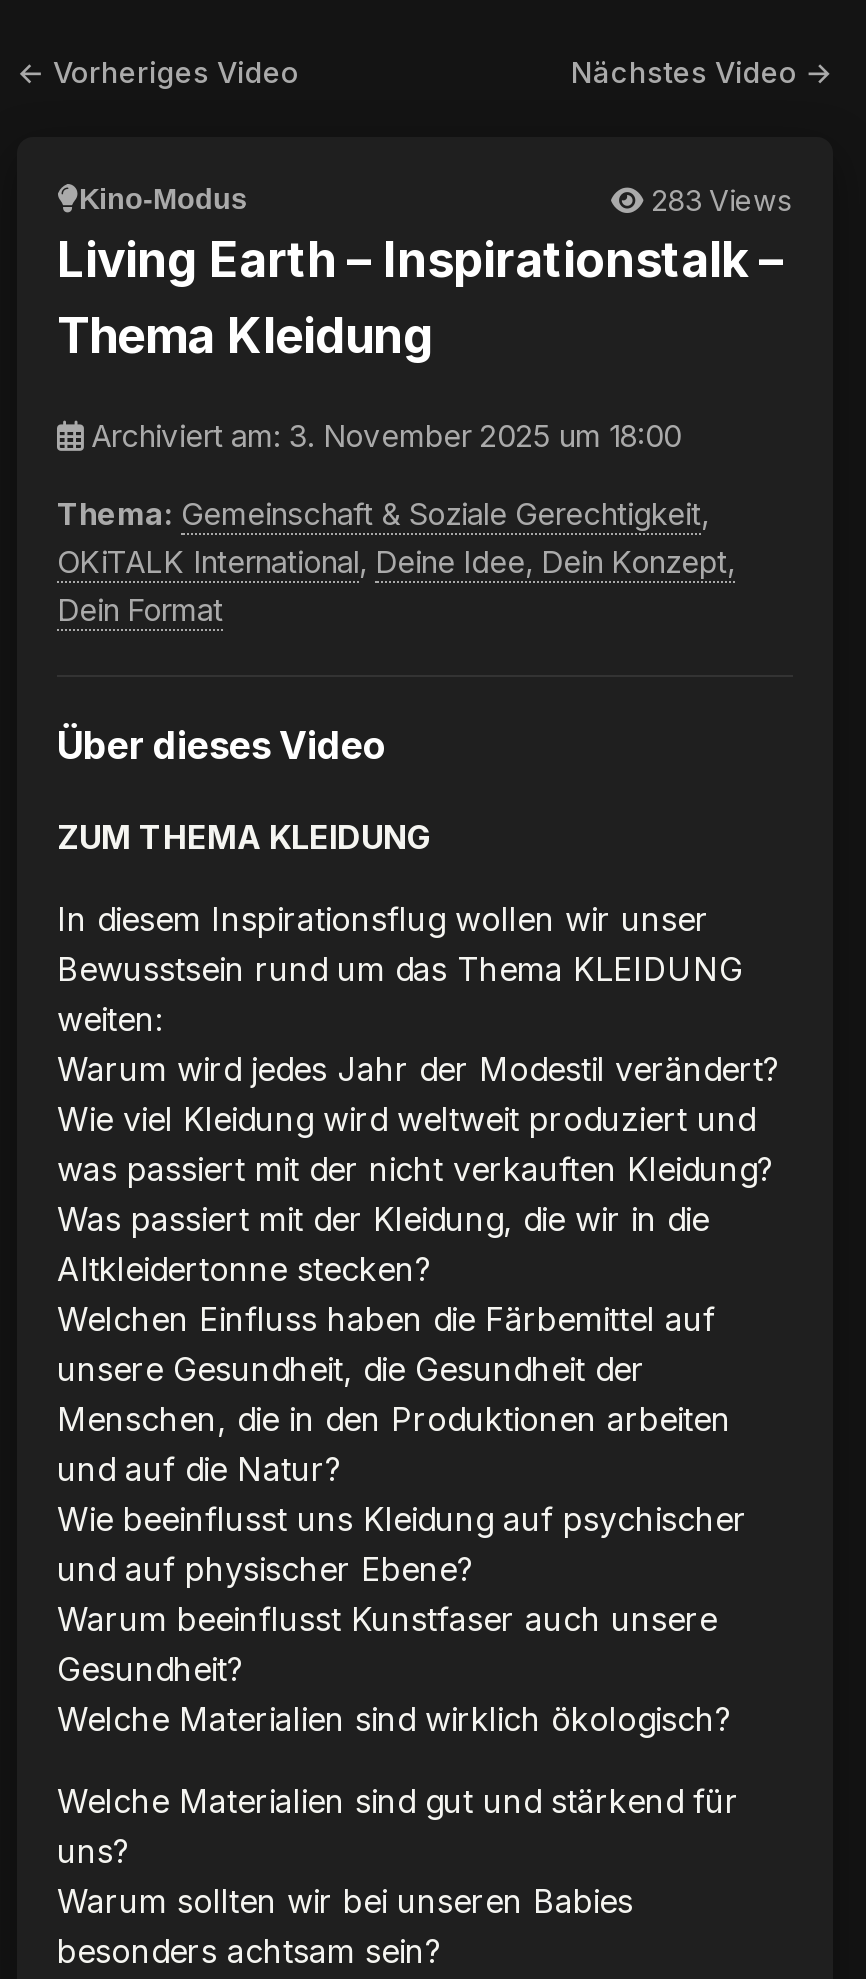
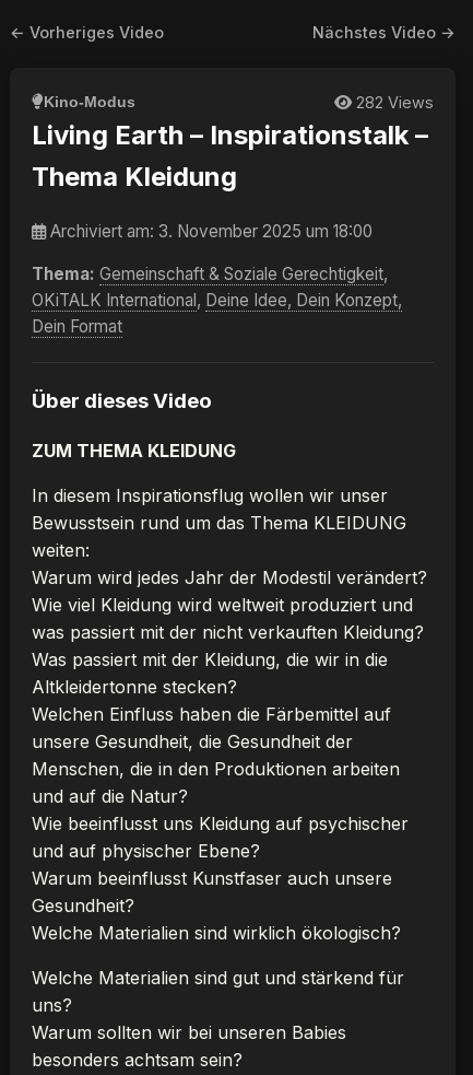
- 283 Views
+ 282 Views
